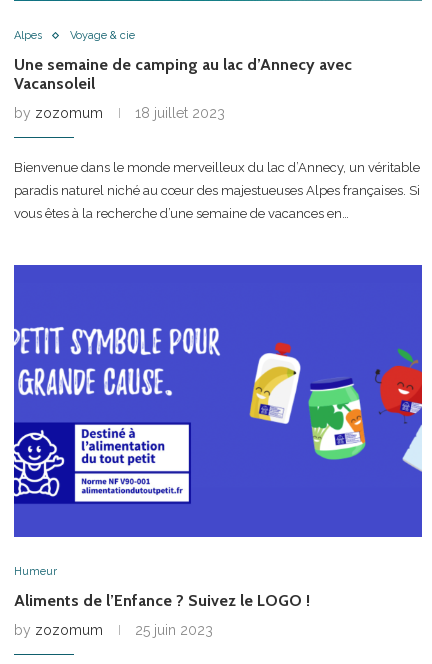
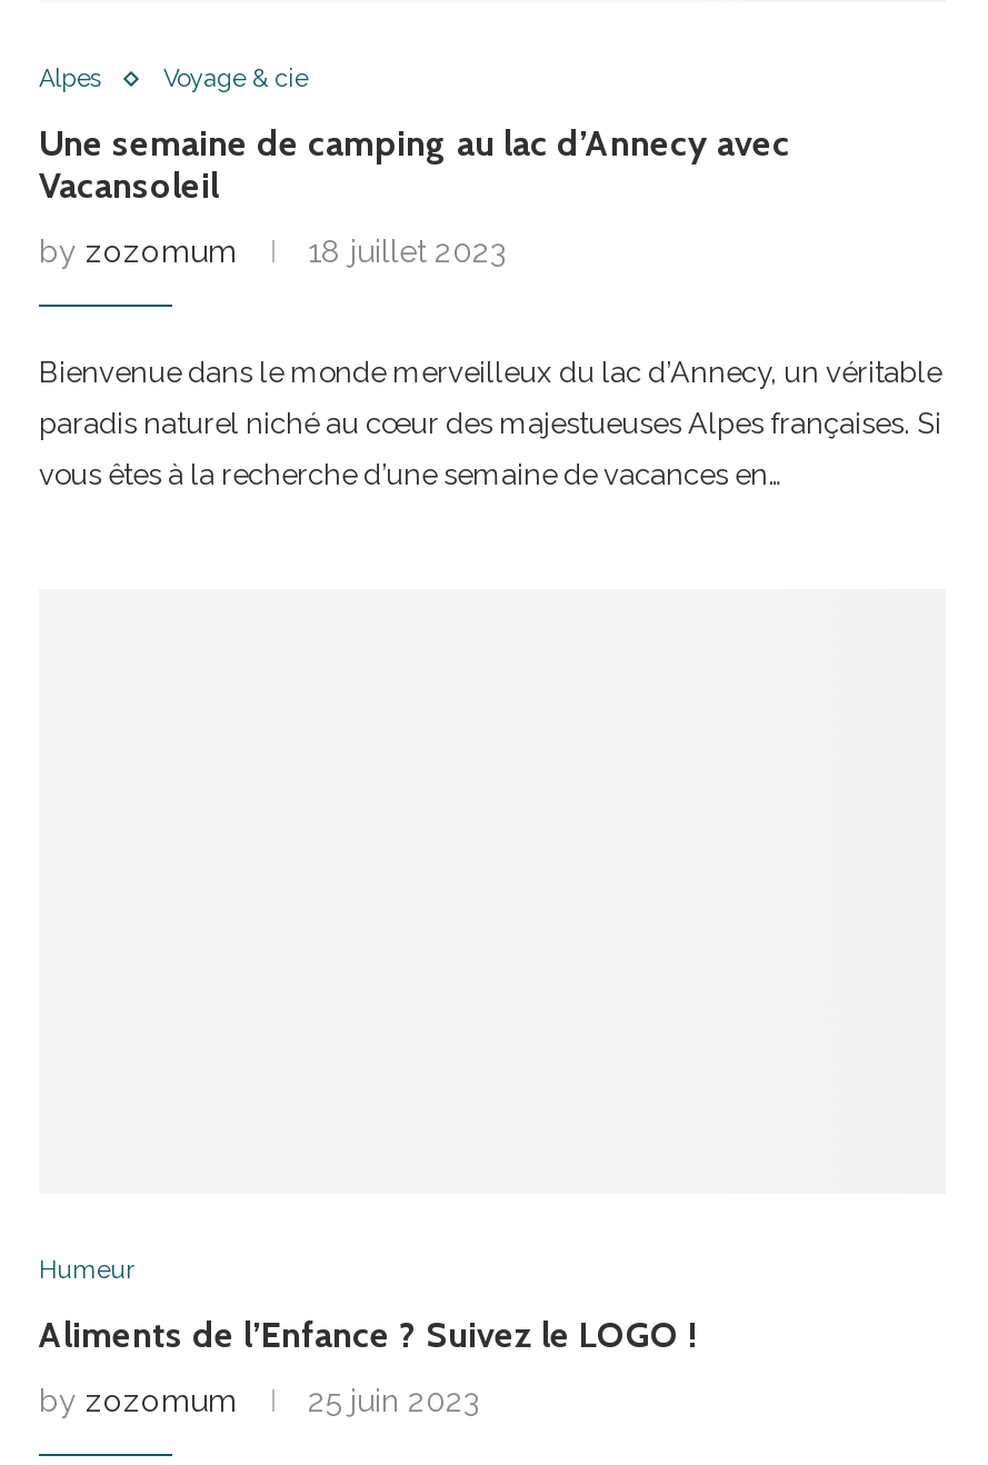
- [image]
